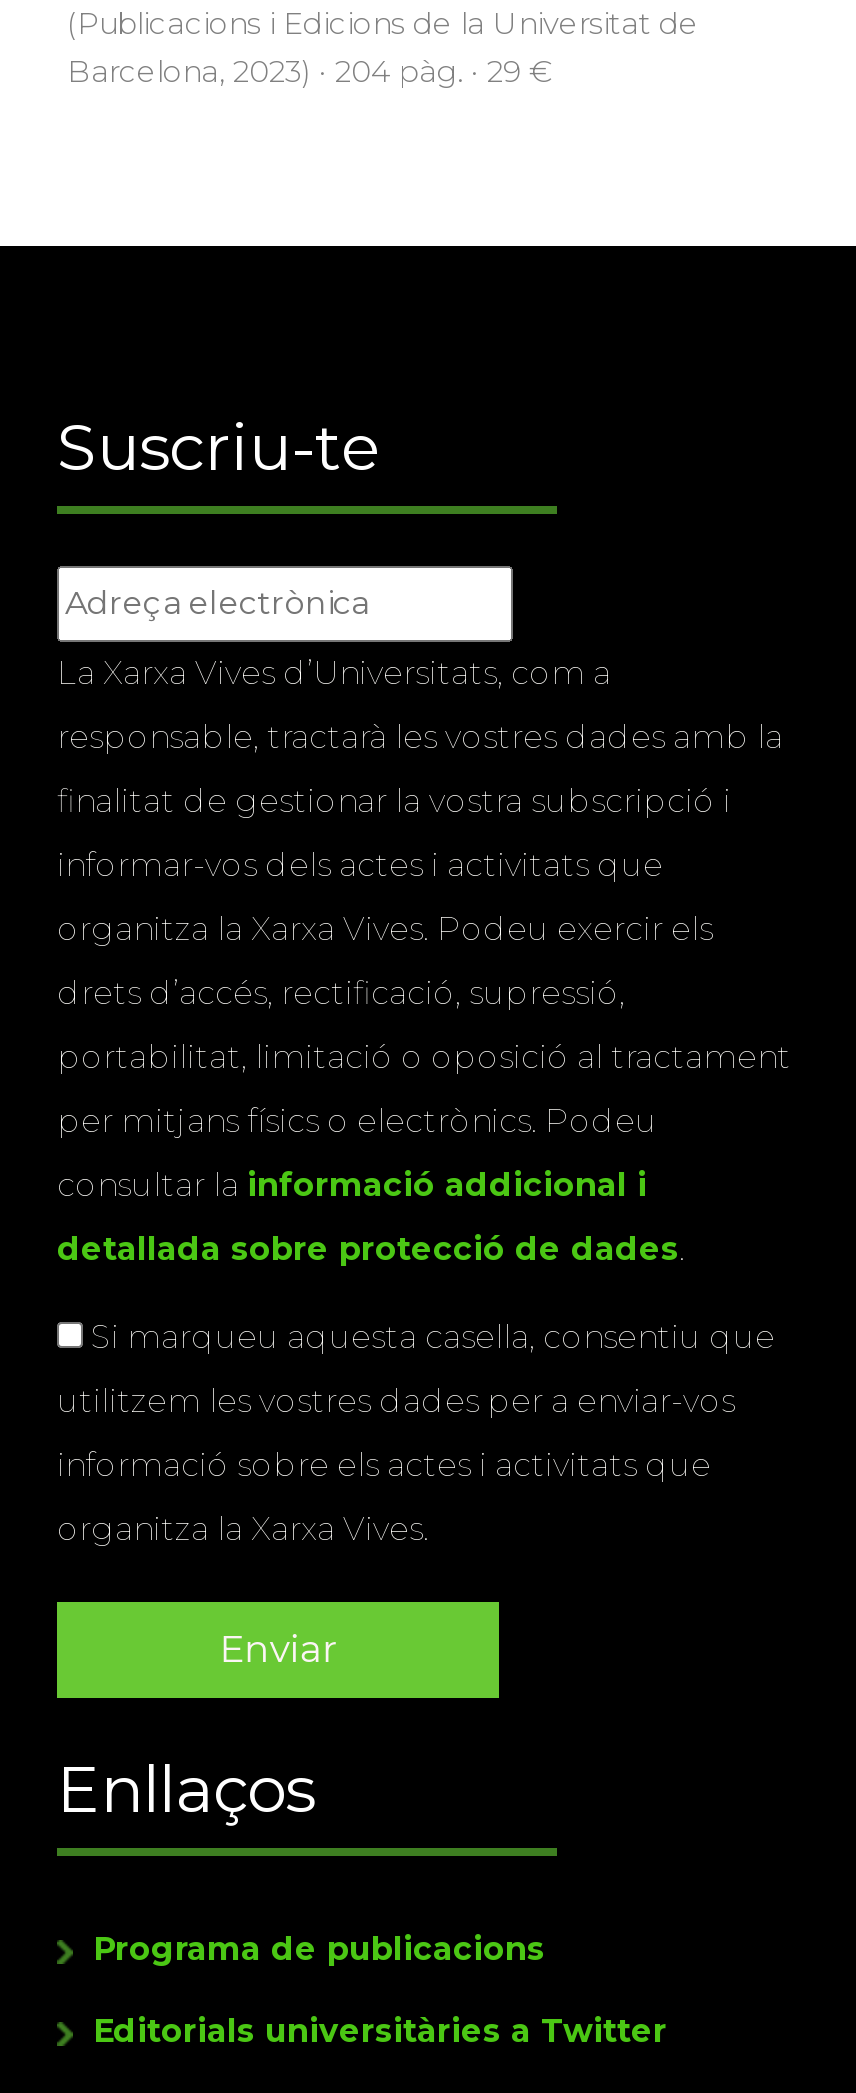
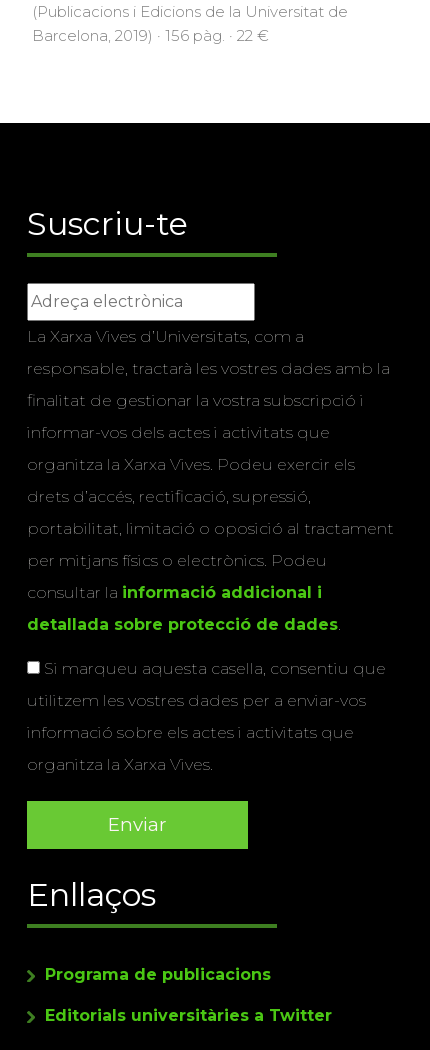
- Barcelona, 2023) · 204 pàg. · 29 €
+ Barcelona, 2019) · 156 pàg. · 22 €
